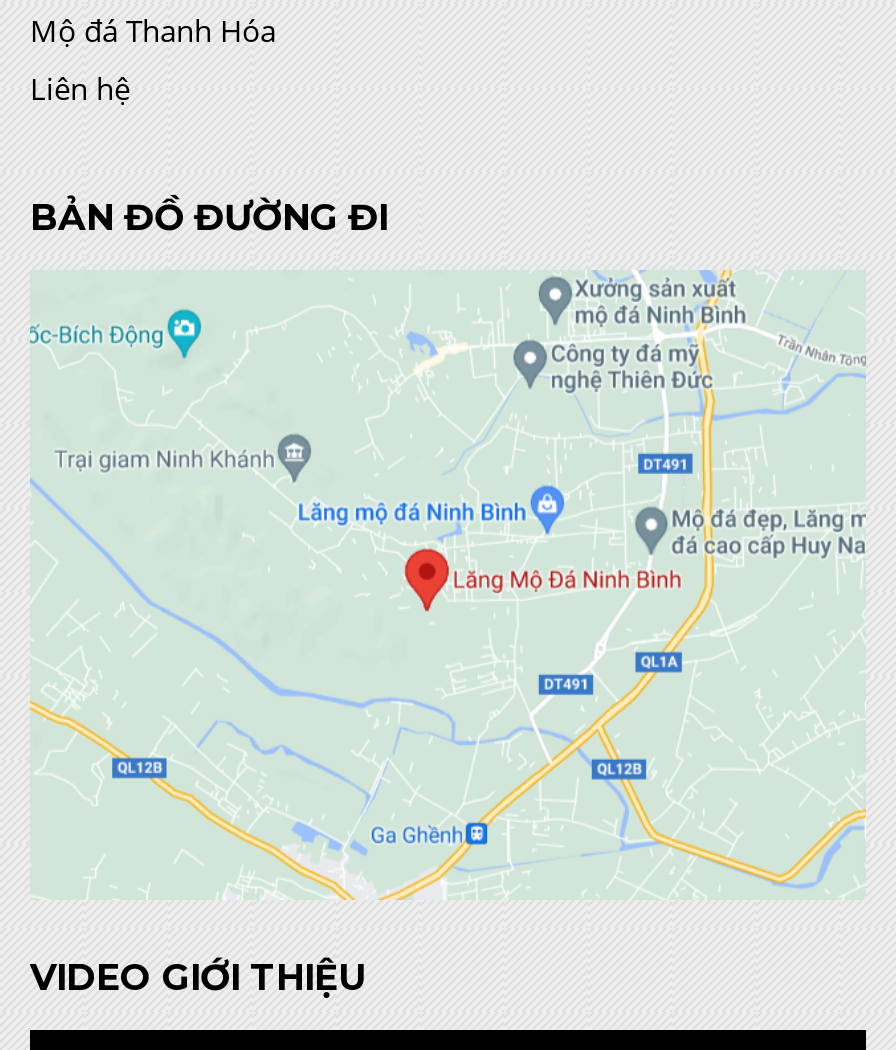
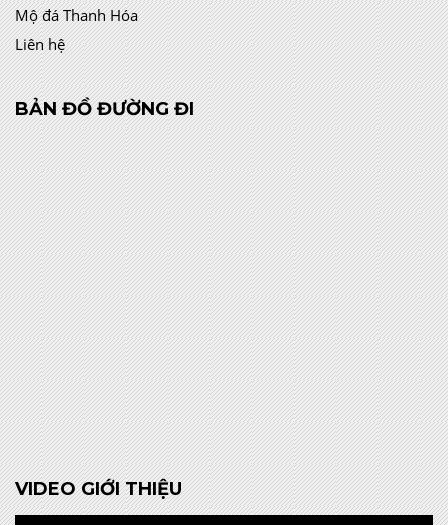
- [image]
